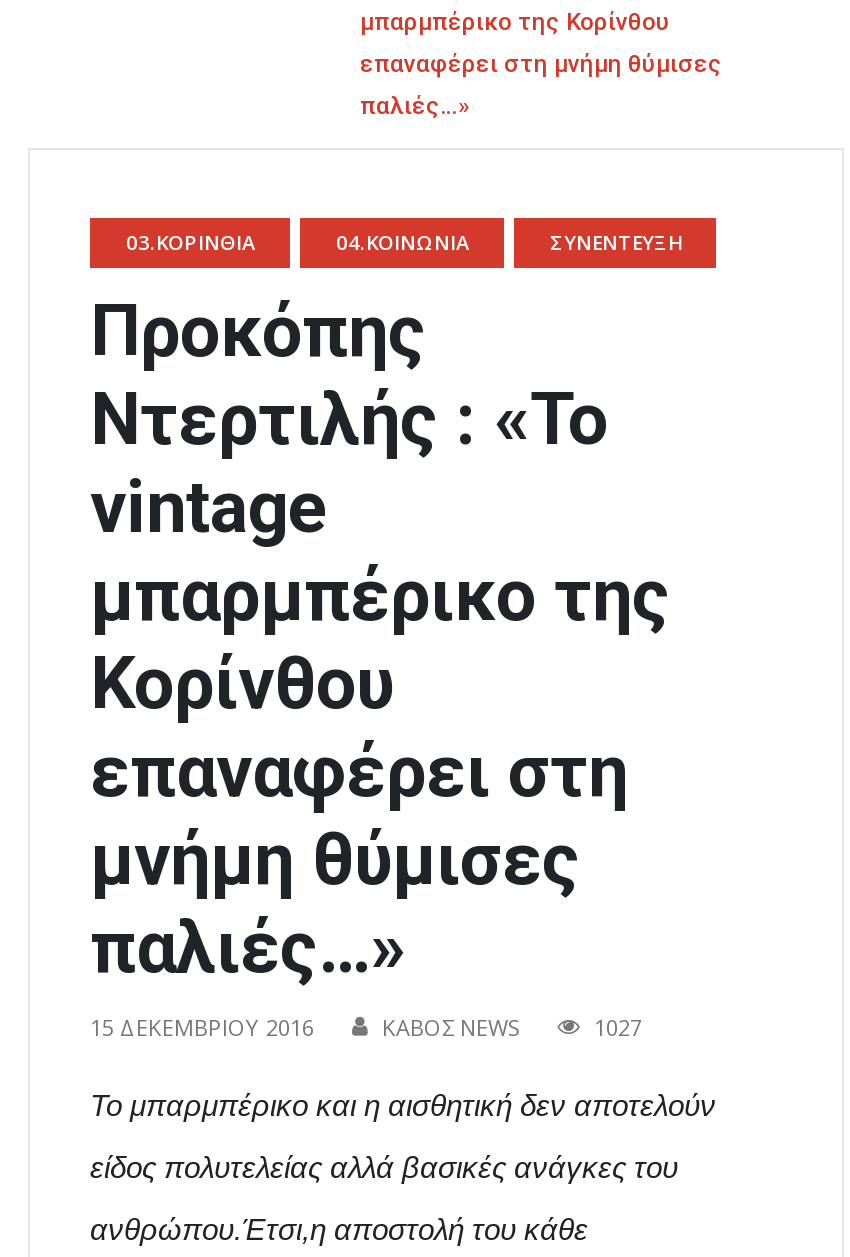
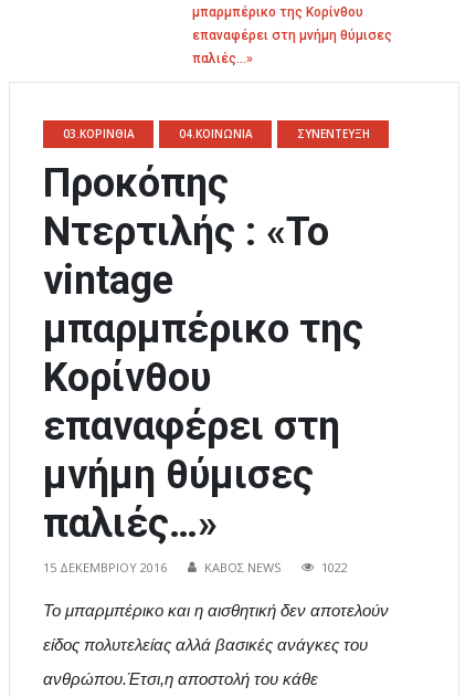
- 1027
+ 1022
